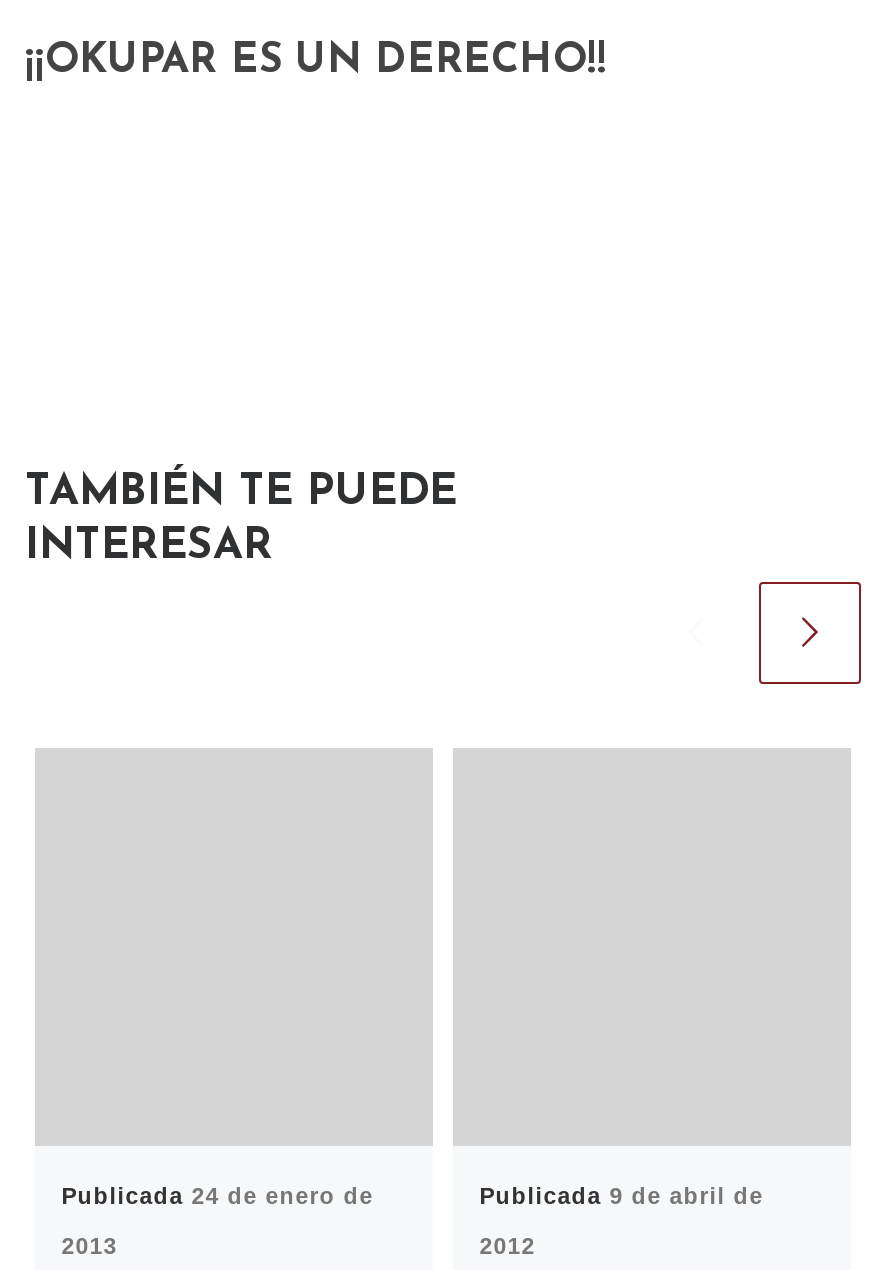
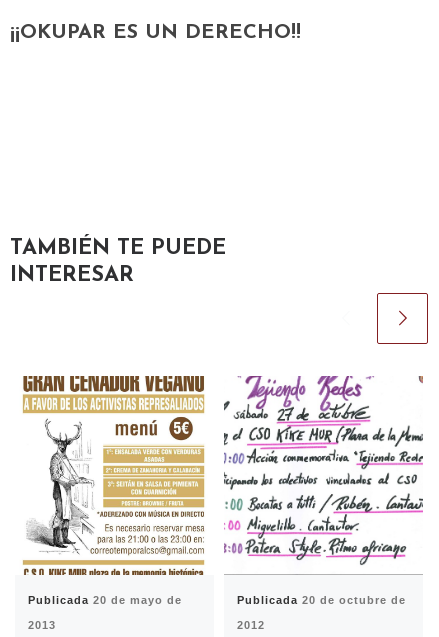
+ [image]

+ [image]

- Publicada 24 de enero de
+ Publicada 20 de mayo de

- Publicada 9 de abril de
+ Publicada 20 de octubre de
